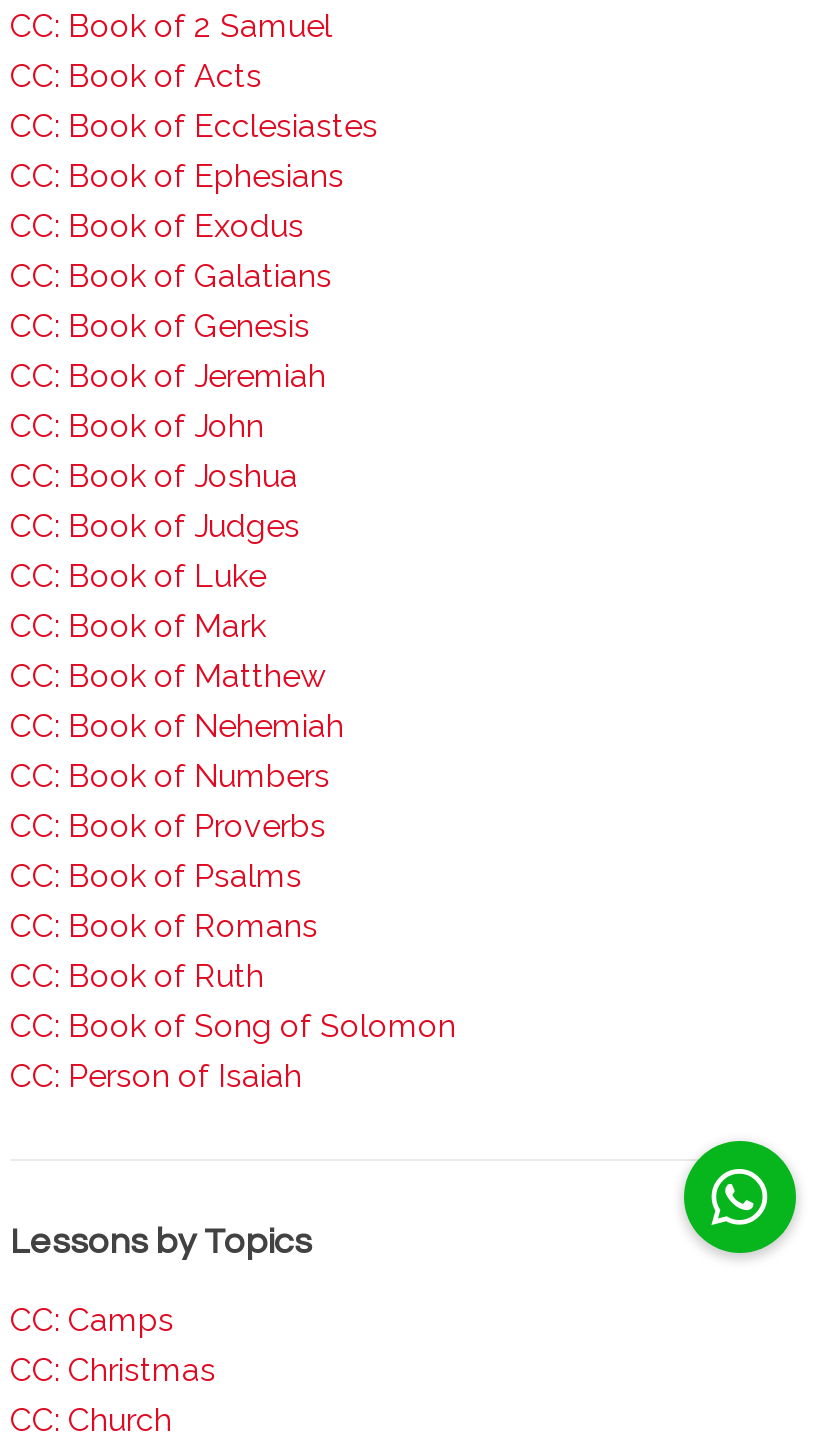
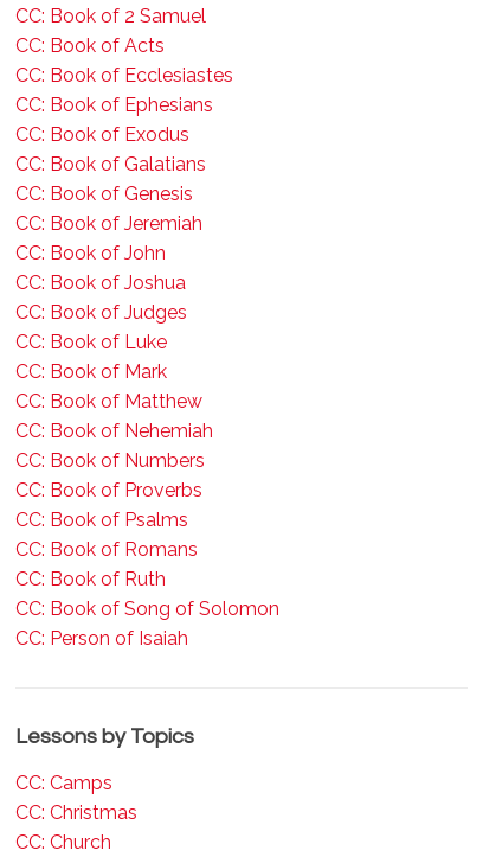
- [image]
